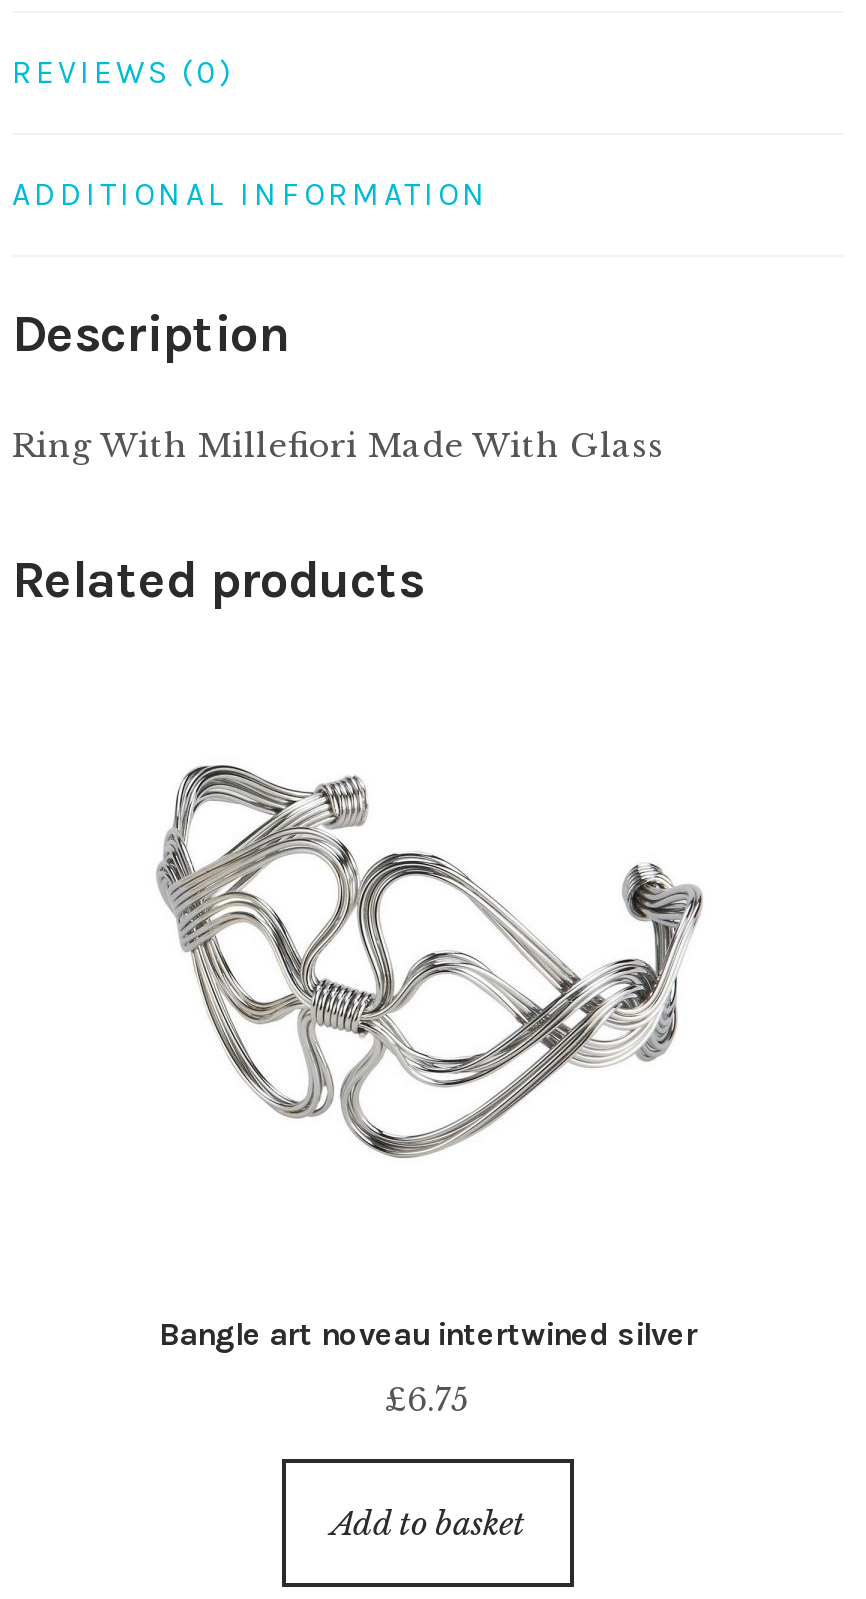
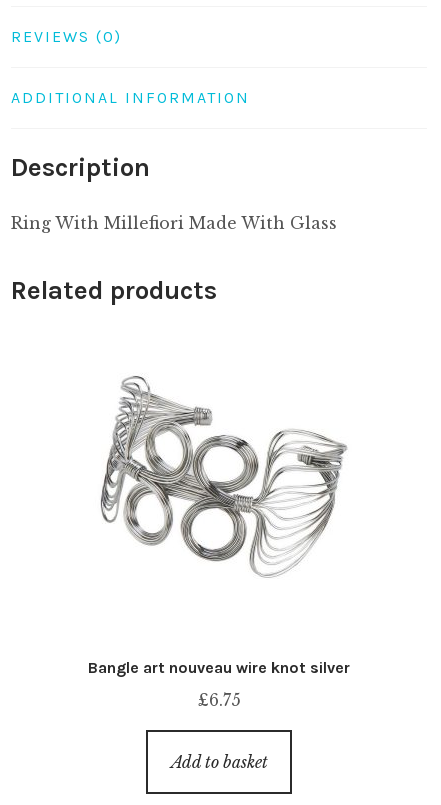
- [image]
+ [image]

- Bangle art noveau intertwined silver
+ Bangle art nouveau wire knot silver
